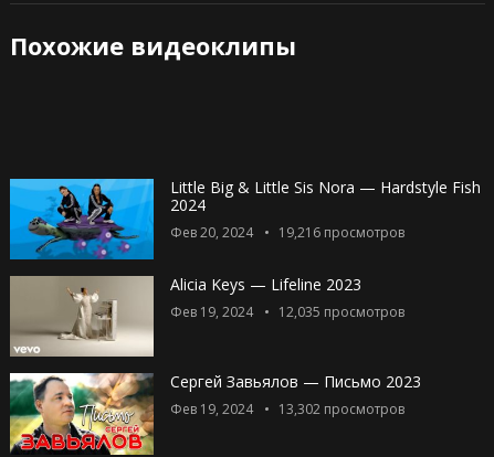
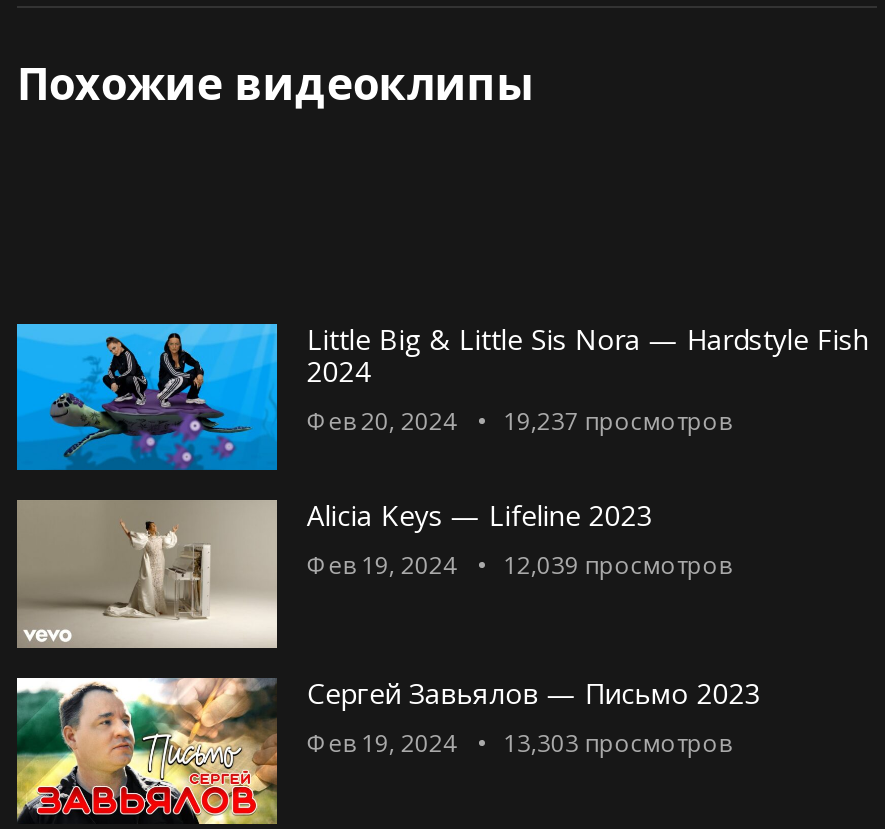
- Фев 20, 2024 19,216 просмотров
+ Фев 20, 2024 19,237 просмотров

- Фев 19, 2024 12,035 просмотров
+ Фев 19, 2024 12,039 просмотров

- Фев 19, 2024 13,302 просмотров
+ Фев 19, 2024 13,303 просмотров
